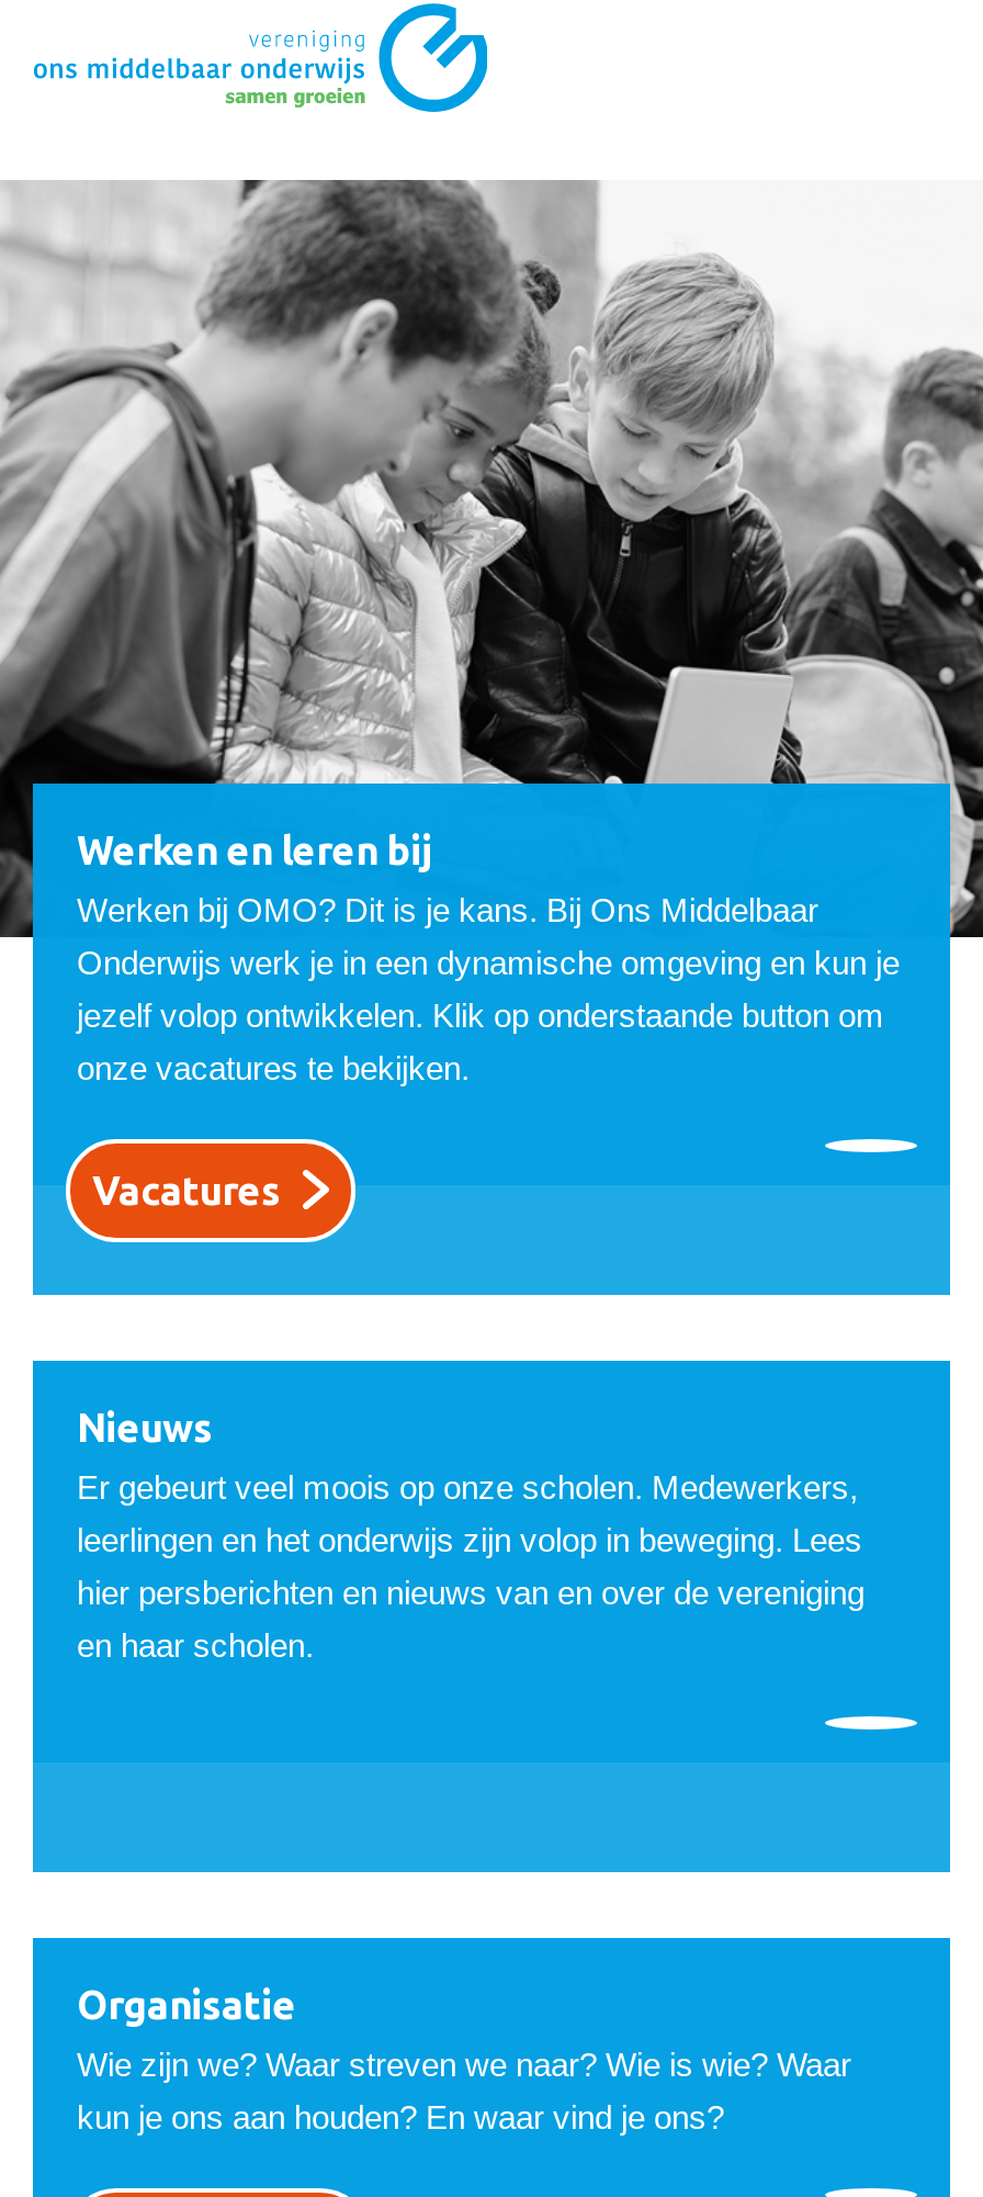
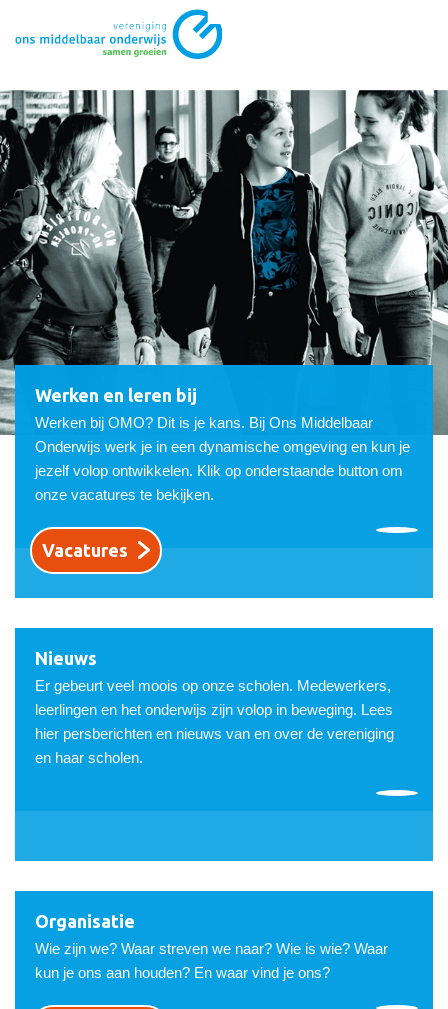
- [image]
+ [image]
